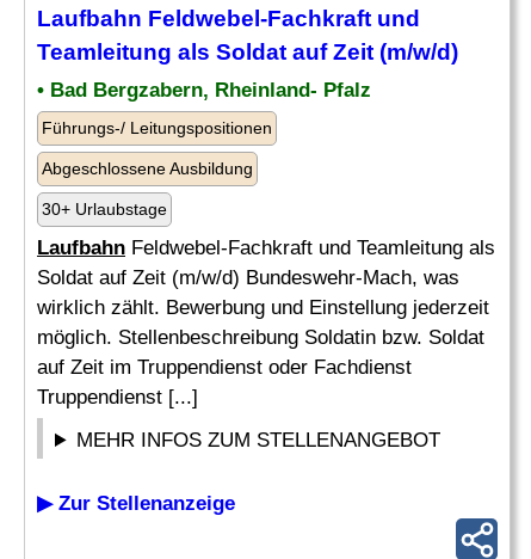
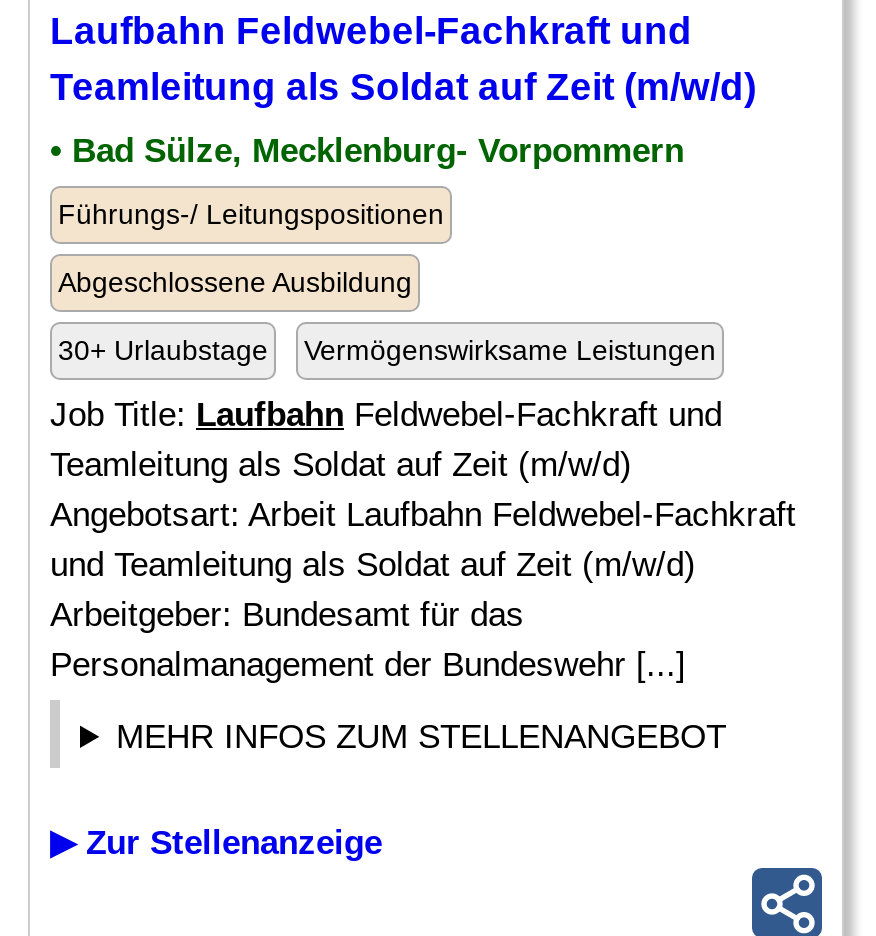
- • Bad Bergzabern, Rheinland- Pfalz
+ • Bad Sülze, Mecklenburg- Vorpommern

- Laufbahn Feldwebel-Fachkraft und Teamleitung als
- Soldat auf Zeit (m/w/d) Bundeswehr-Mach, was
- wirklich zählt. Bewerbung und Einstellung jederzeit
- möglich. Stellenbeschreibung Soldatin bzw. Soldat
- auf Zeit im Truppendienst oder Fachdienst
- Truppendienst [...]
+ Vermögenswirksame Leistungen
+ Job Title: Laufbahn Feldwebel-Fachkraft und
+ Teamleitung als Soldat auf Zeit (m/w/d)
+ Angebotsart: Arbeit Laufbahn Feldwebel-Fachkraft
+ und Teamleitung als Soldat auf Zeit (m/w/d)
+ Arbeitgeber: Bundesamt für das
+ Personalmanagement der Bundeswehr [...]
